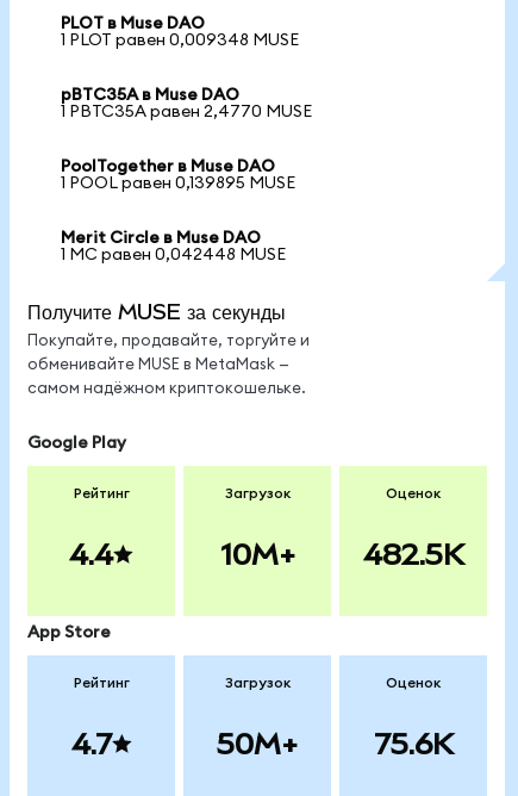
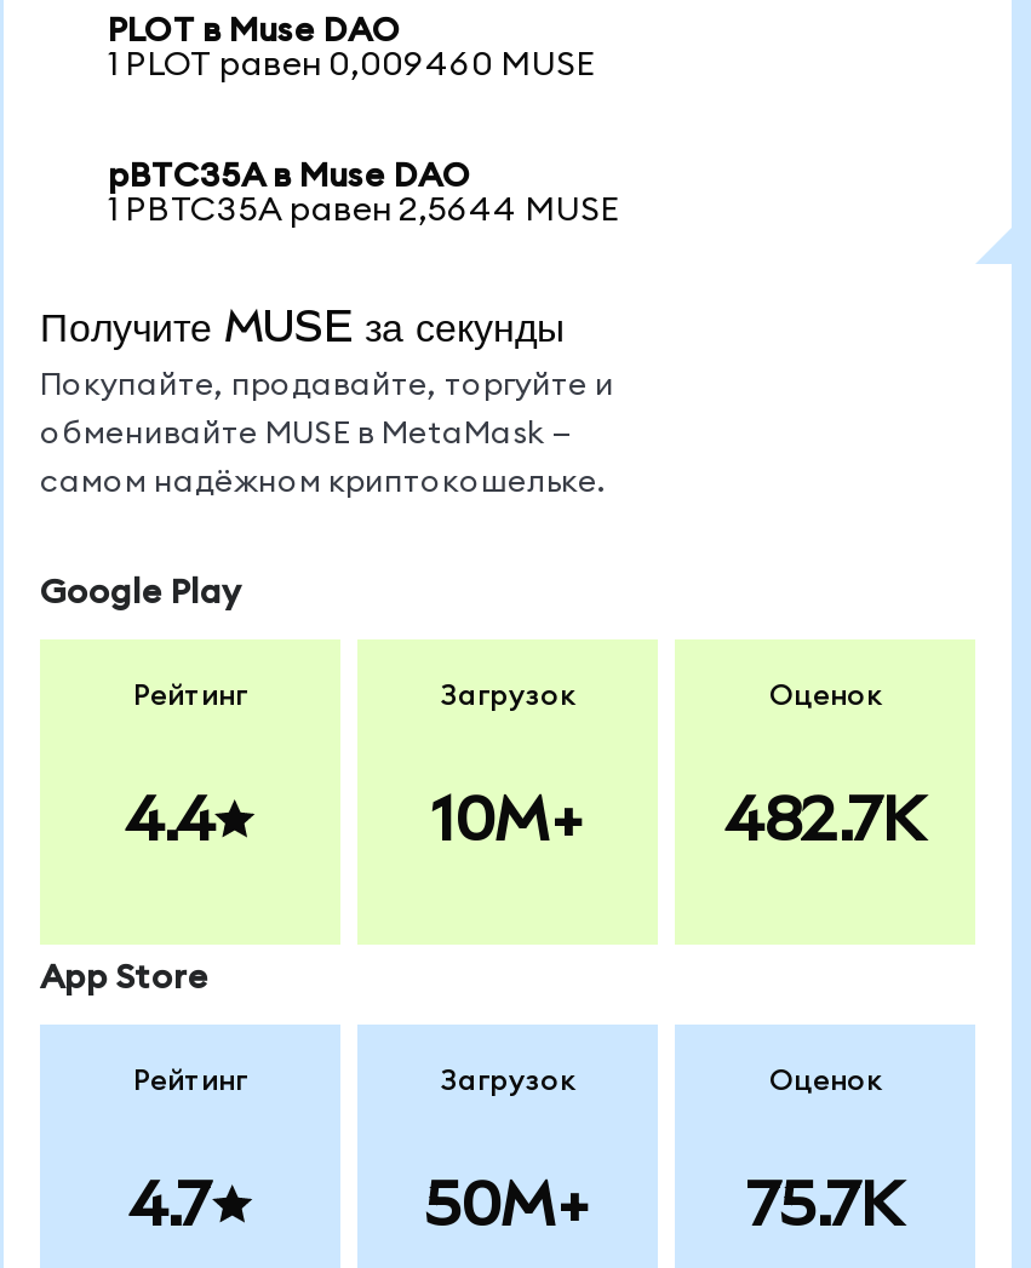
- 1 PLOT равен 0,009348 MUSE
+ 1 PLOT равен 0,009460 MUSE

- 1 PBTC35A равен 2,4770 MUSE
- PoolTogether в Muse DAO
- 1 POOL равен 0,139895 MUSE
- Merit Circle в Muse DAO
- 1 MC равен 0,042448 MUSE
+ 1 PBTC35A равен 2,5644 MUSE

- 482.5K
+ 482.7K

- 75.6K
+ 75.7K
